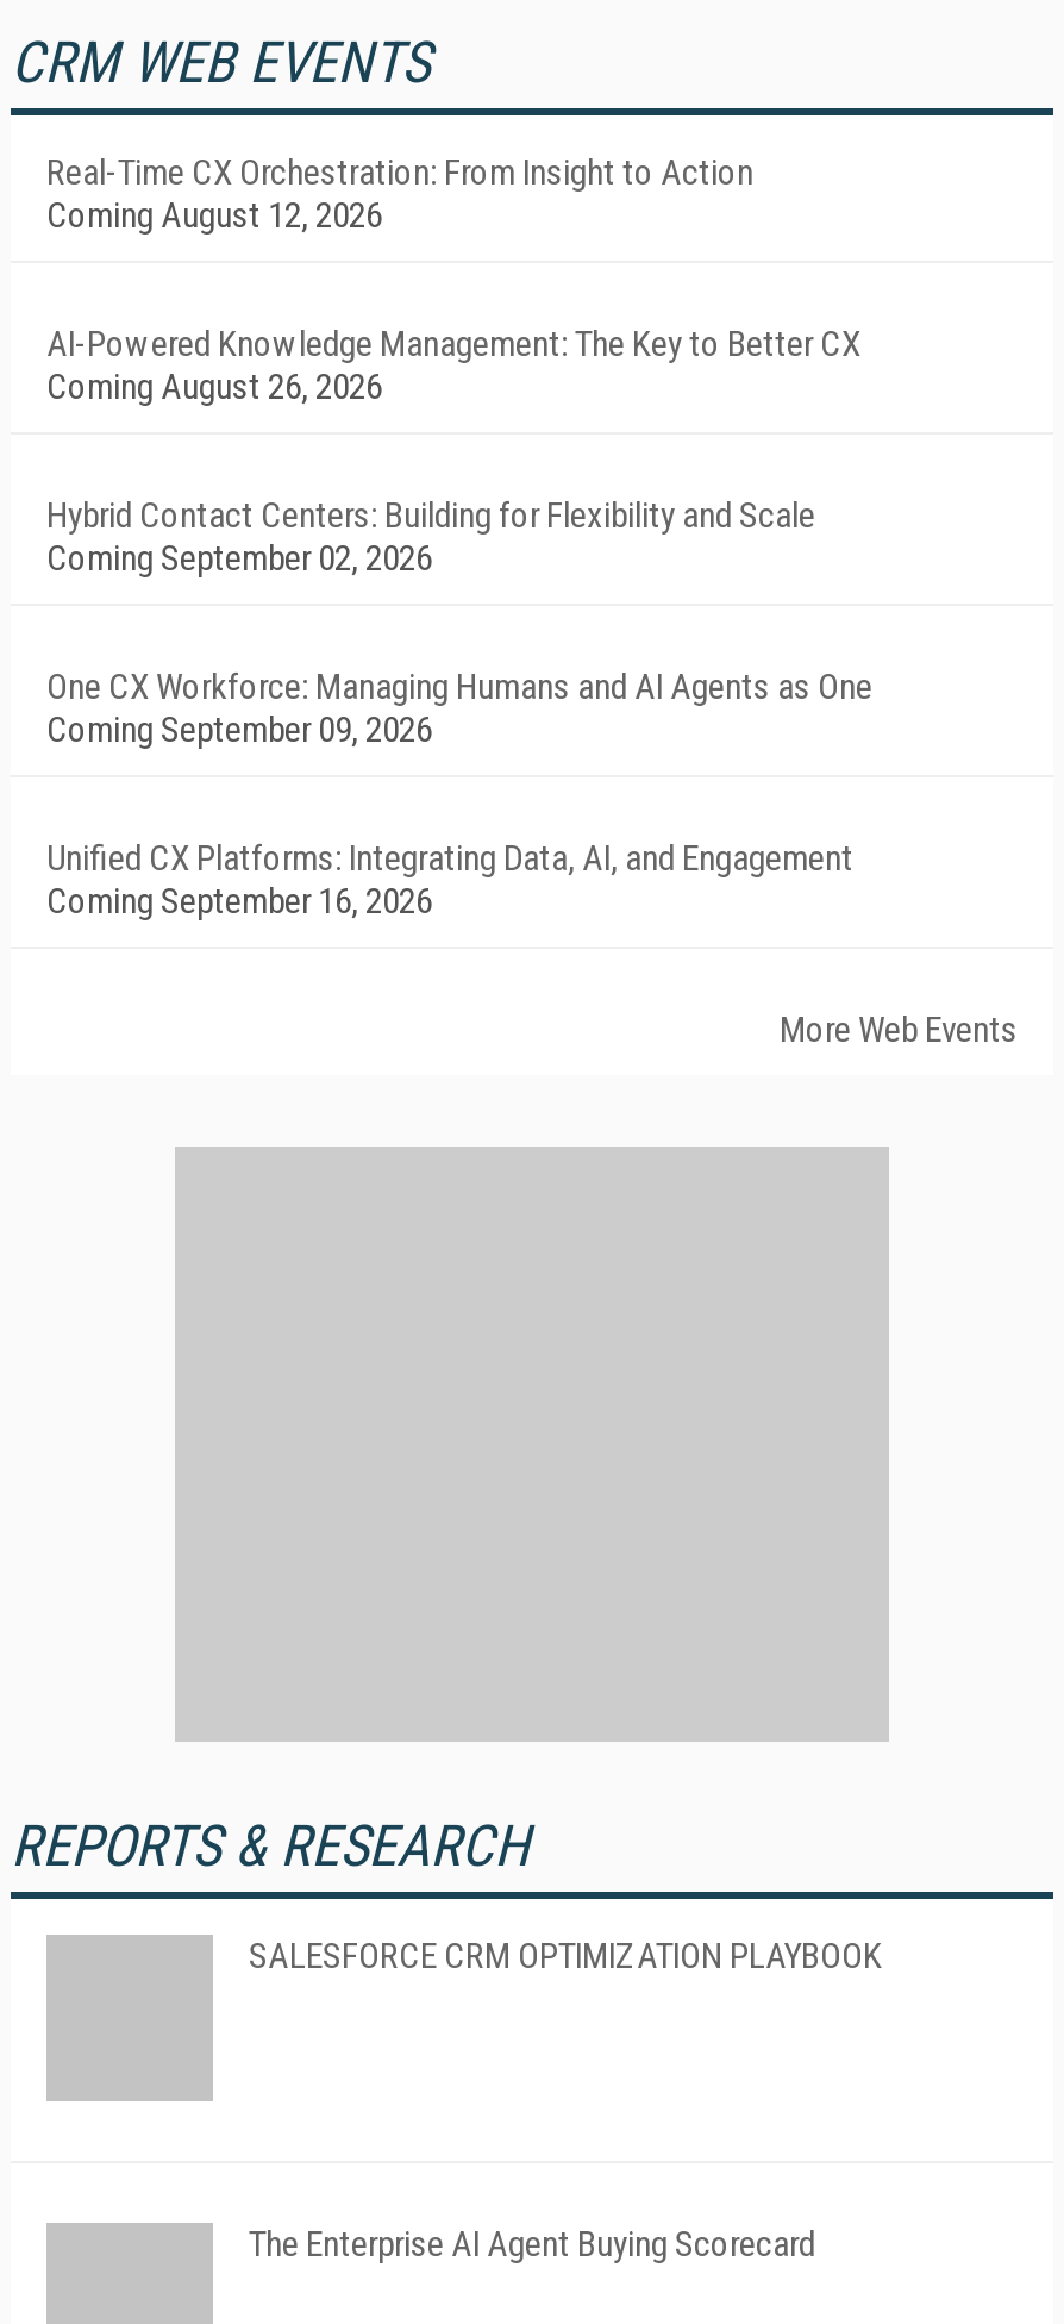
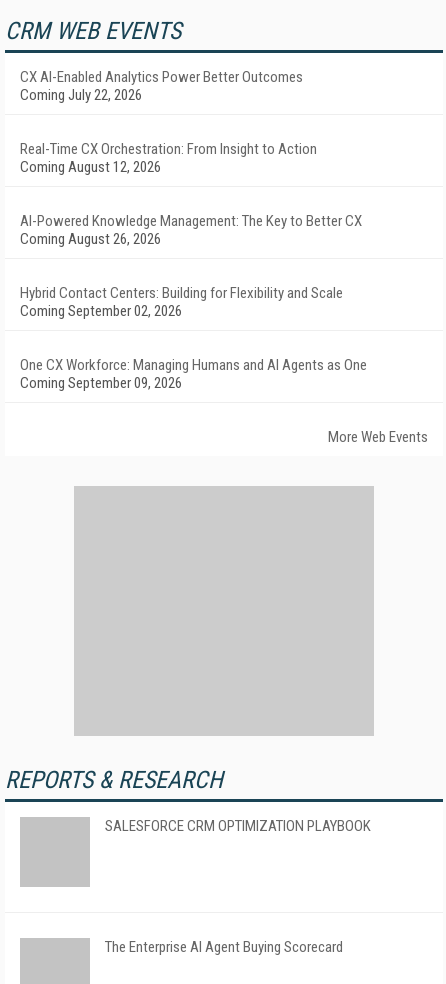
+ CX AI-Enabled Analytics Power Better Outcomes
+ Coming July 22, 2026

moved down: Real-Time CX Orchestration: From Insight to Action | Coming August 12, 2026 | AI-Powered Knowledge Management: The Key to Better CX | Coming August 26, 2026 | Hybrid Contact Centers: Building for Flexibility and Scale | Coming September 02, 2026 | One CX Workforce: Managing Humans and AI Agents as One | Coming September 09, 2026

- Unified CX Platforms: Integrating Data, AI, and Engagement
- Coming September 16, 2026
